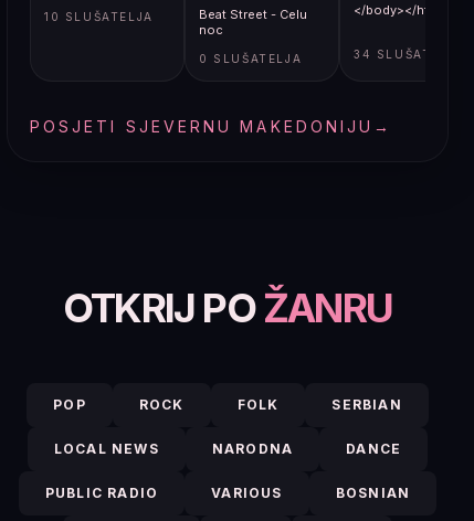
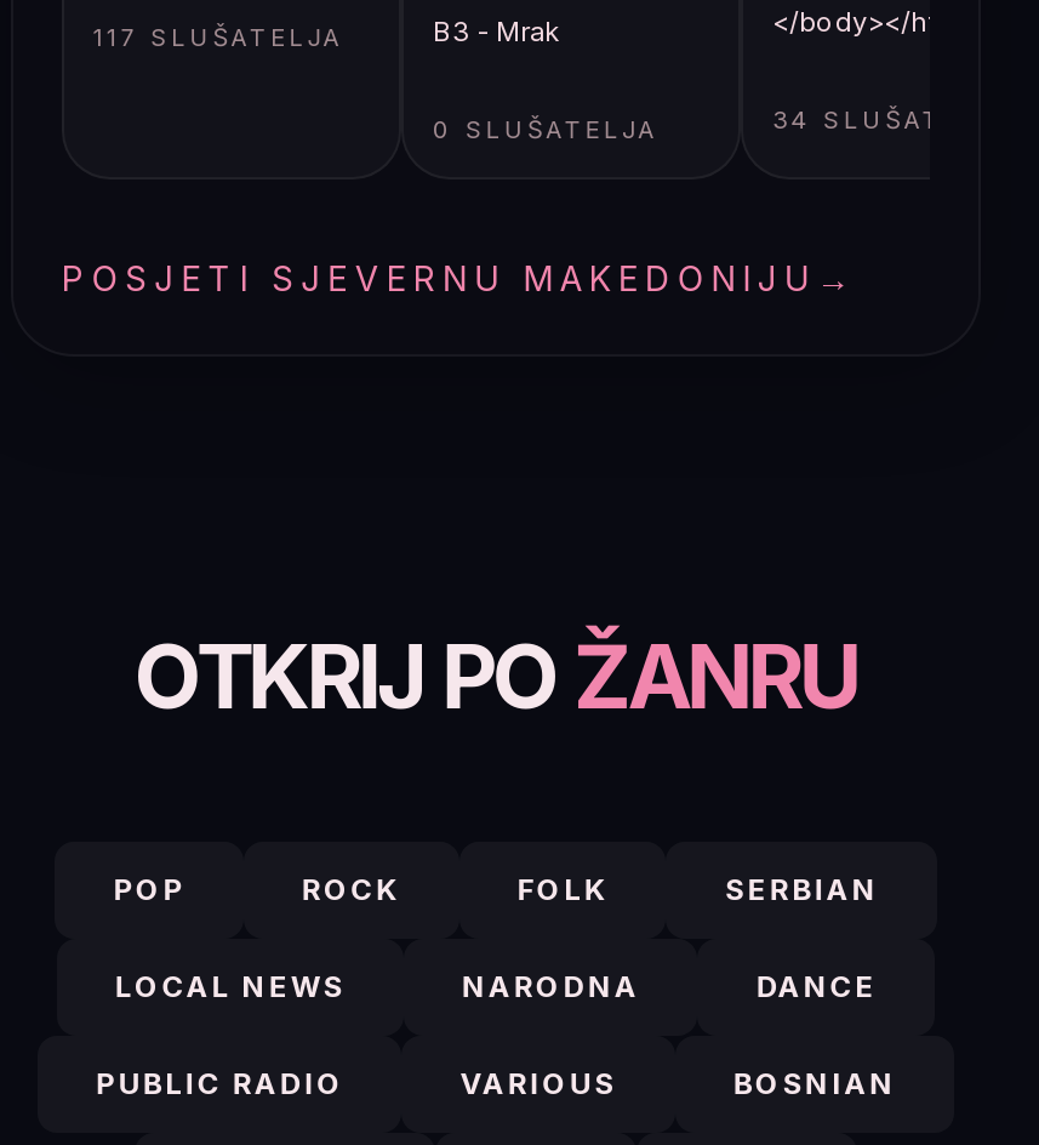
- 10 SLUŠATELJA
+ 117 SLUŠATELJA

- Beat Street - Celu
- noc
+ B3 - Mrak
